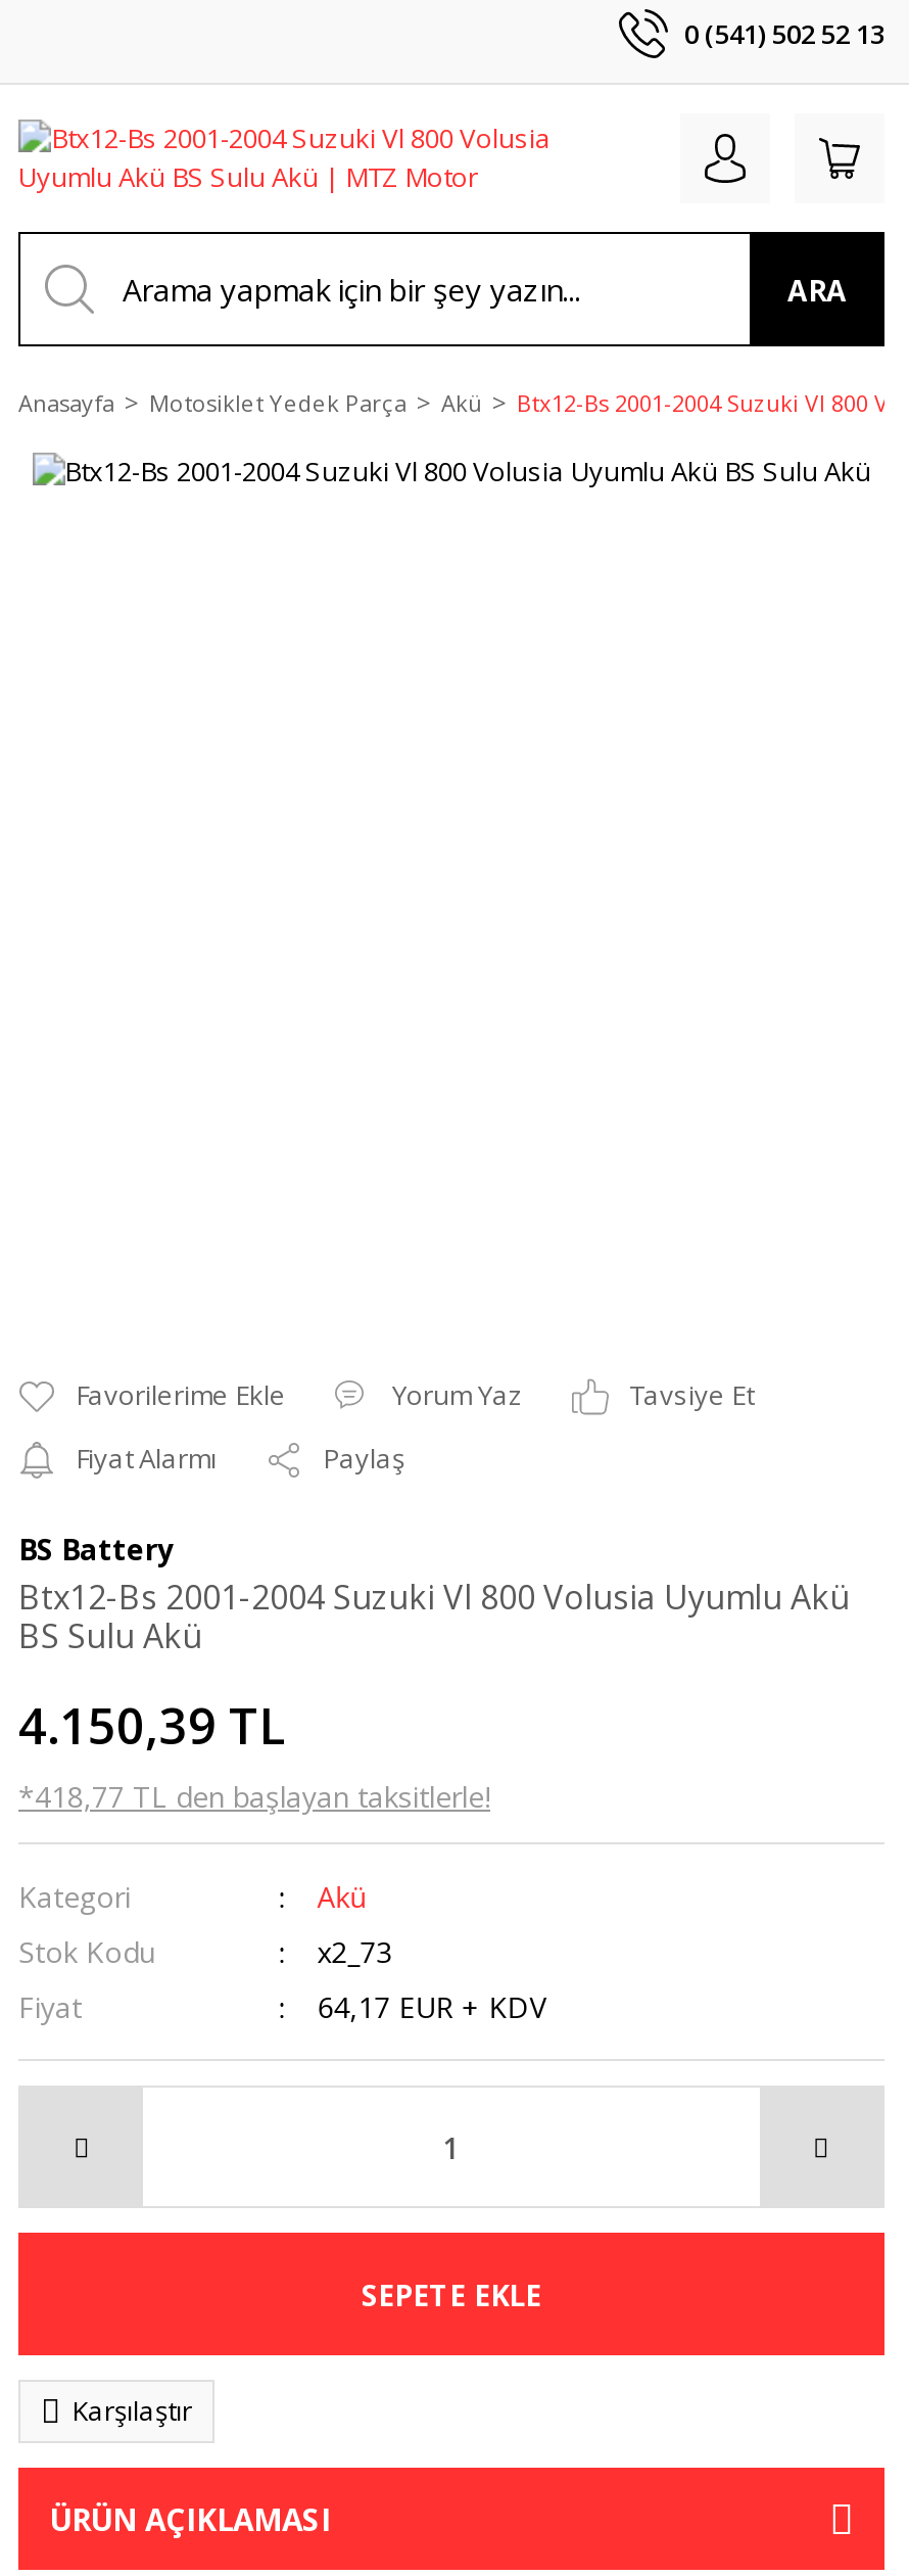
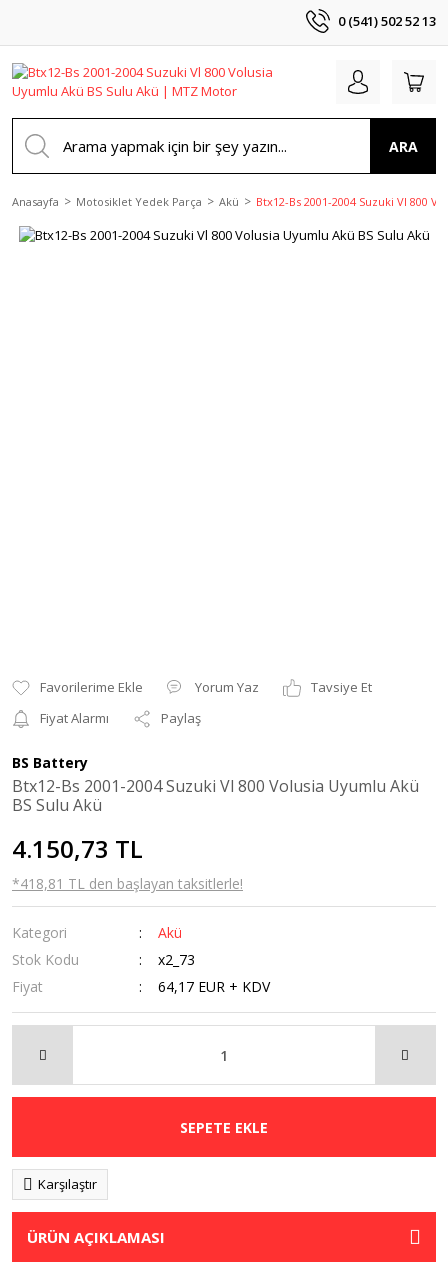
- 4.150,39 TL
+ 4.150,73 TL

- *418,77 TL den başlayan taksitlerle!
+ *418,81 TL den başlayan taksitlerle!
